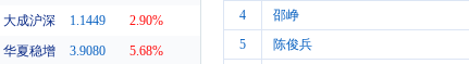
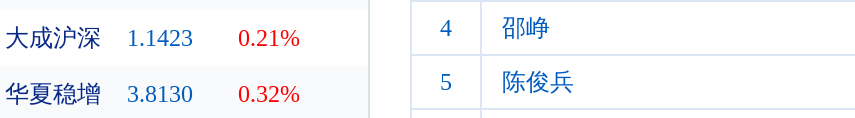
- 1.1449
+ 1.1423

- 2.90%
+ 0.21%

- 3.9080
+ 3.8130

- 5.68%
+ 0.32%
